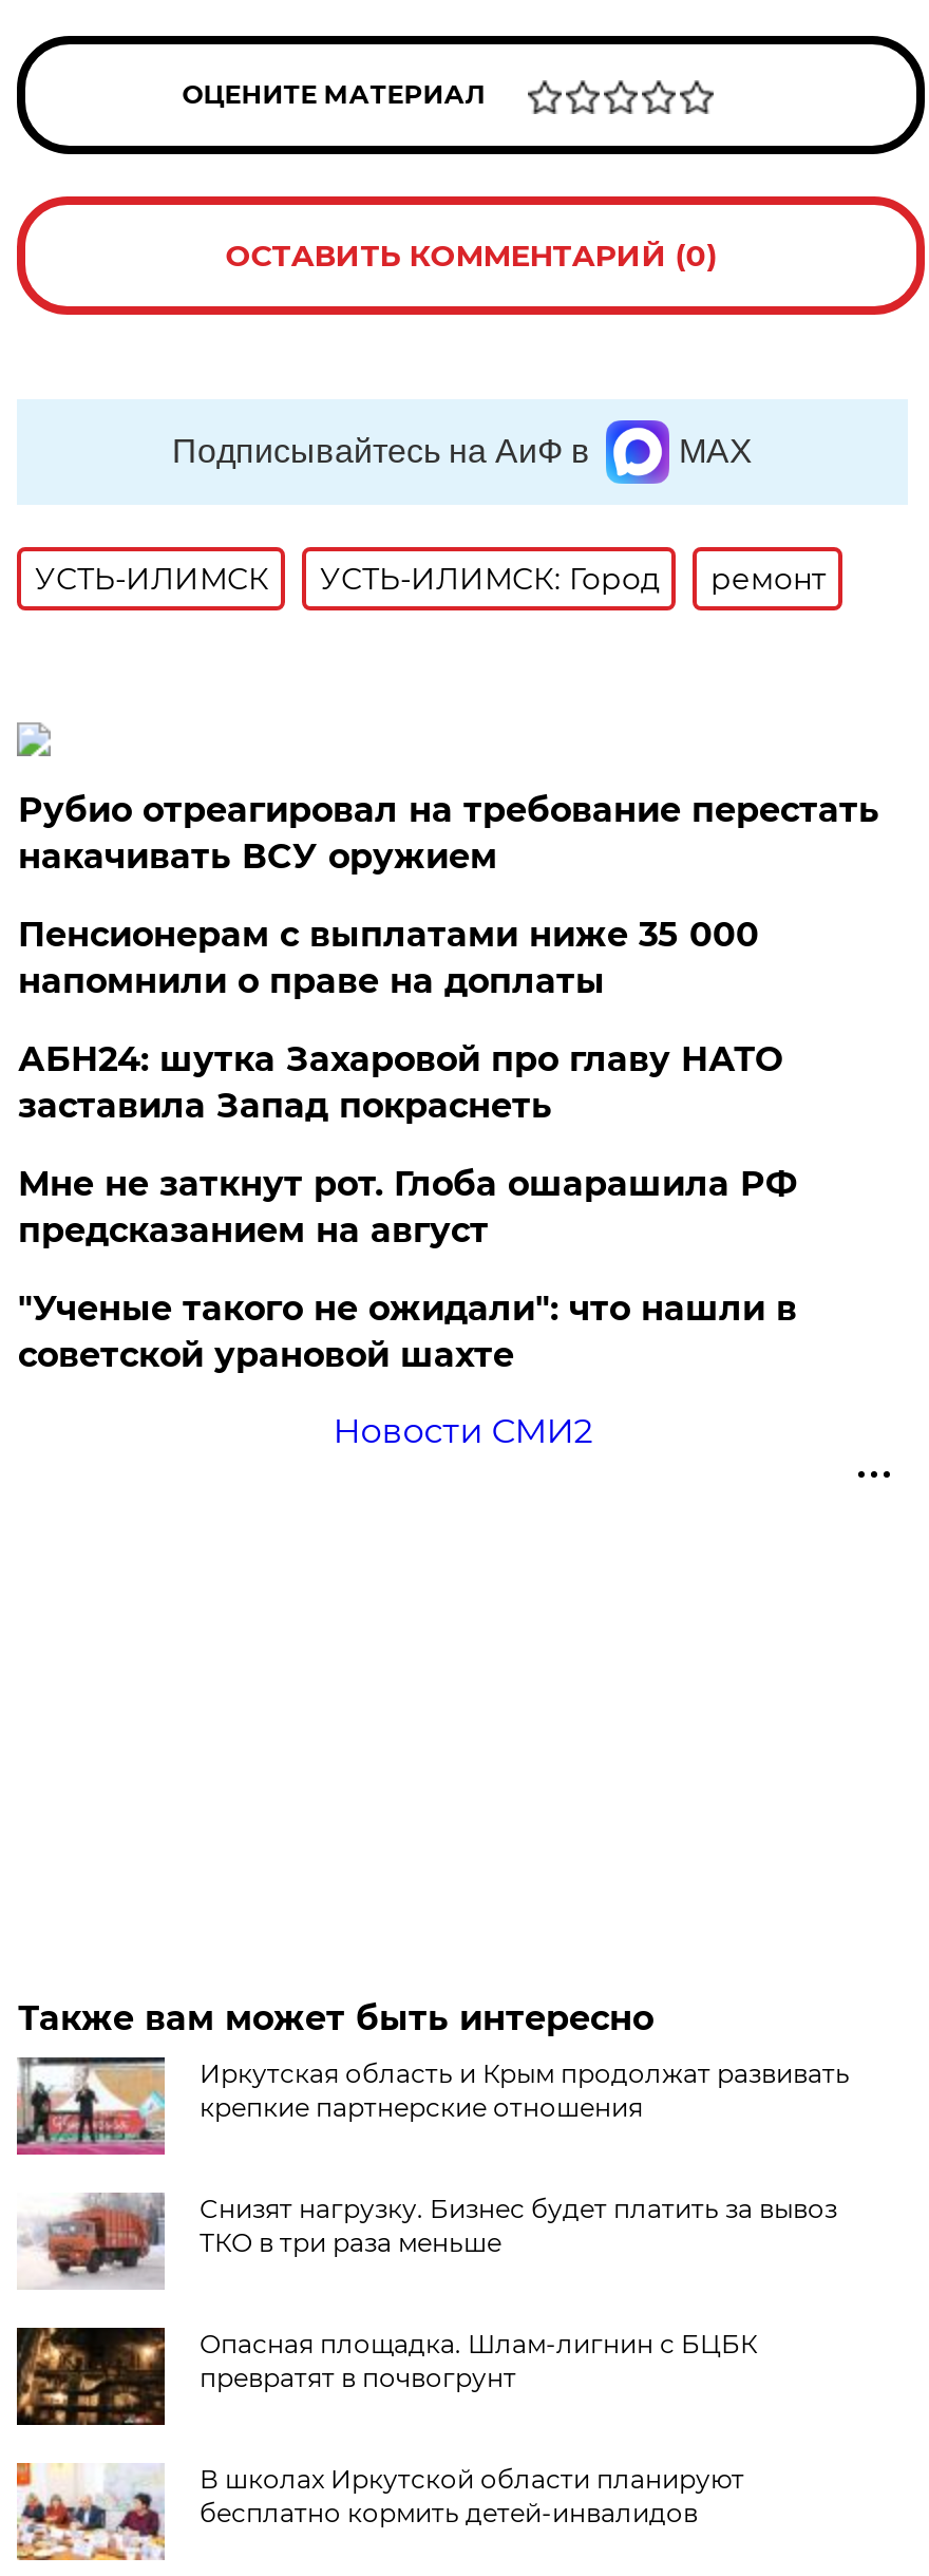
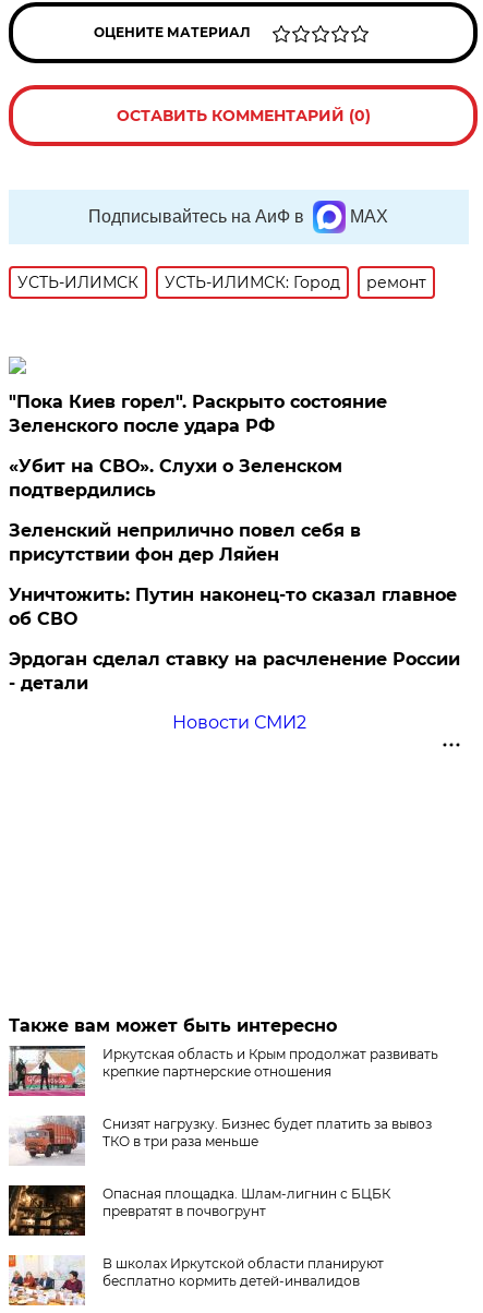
- Рубио отреагировал на требование перестать
- накачивать ВСУ оружием
+ "Пока Киев горел". Раскрыто состояние
+ Зеленского после удара РФ

- Пенсионерам с выплатами ниже 35 000
- напомнили о праве на доплаты
+ «Убит на СВО». Слухи о Зеленском
+ подтвердились

- АБН24: шутка Захаровой про главу НАТО
- заставила Запад покраснеть
+ Зеленский неприлично повел cебя в
+ присутствии фон дер Ляйен

- Мне не заткнут рот. Глоба ошарашила РФ
- предсказанием на август
+ Уничтожить: Путин наконец-то сказал главное
+ об СВО

- "Ученые такого не ожидали": что нашли в
- советской урановой шахте
+ Эрдоган сделал ставку на расчленение России
+ - детали
